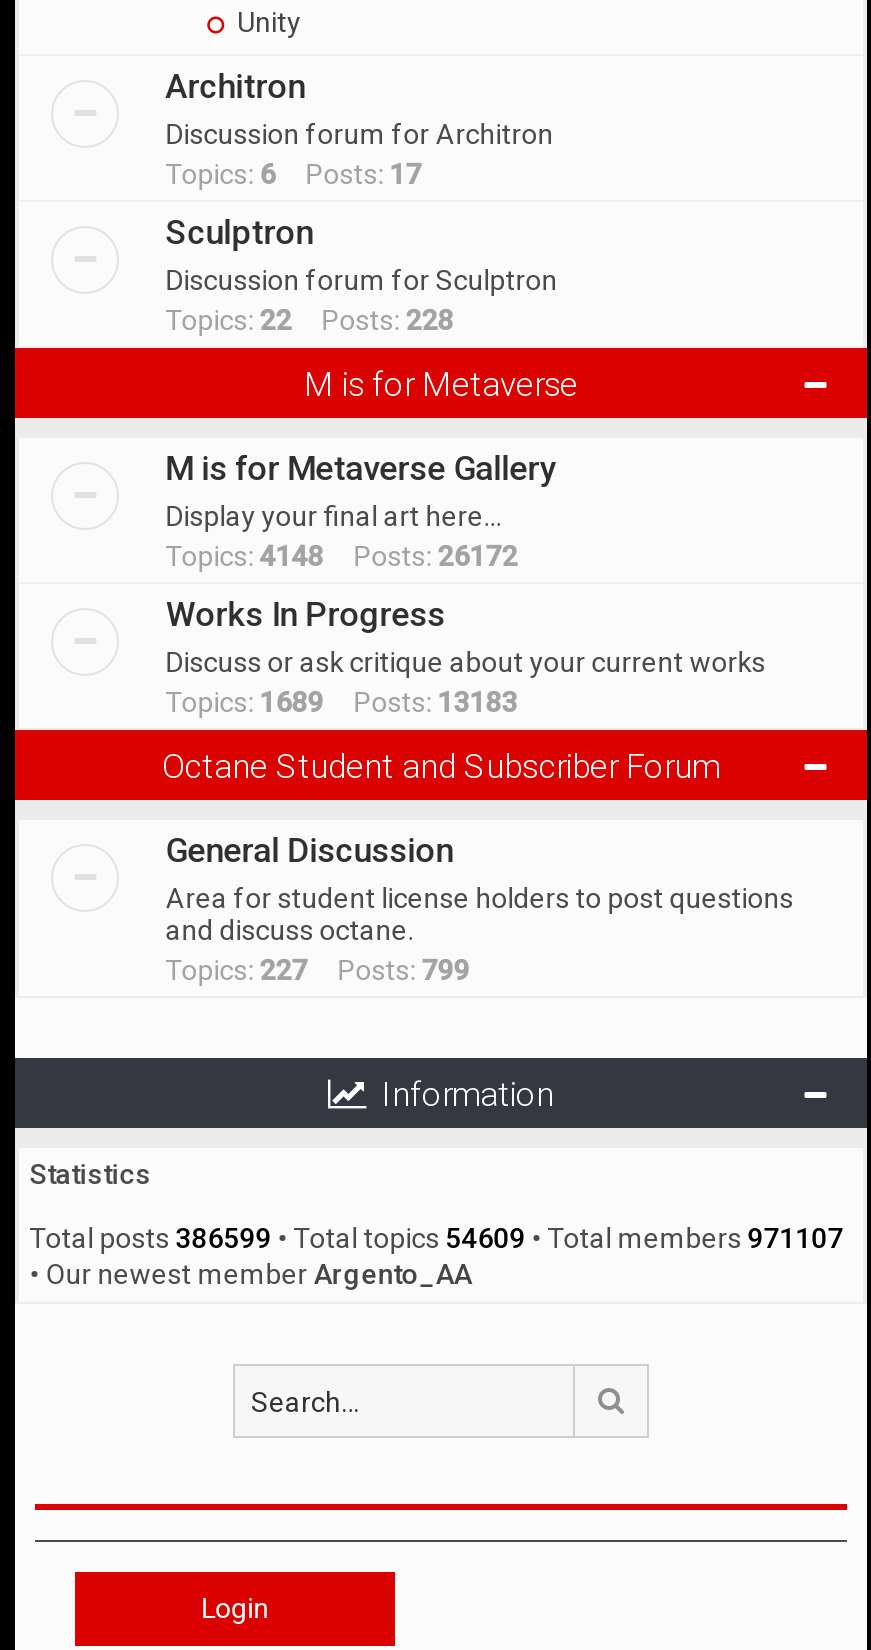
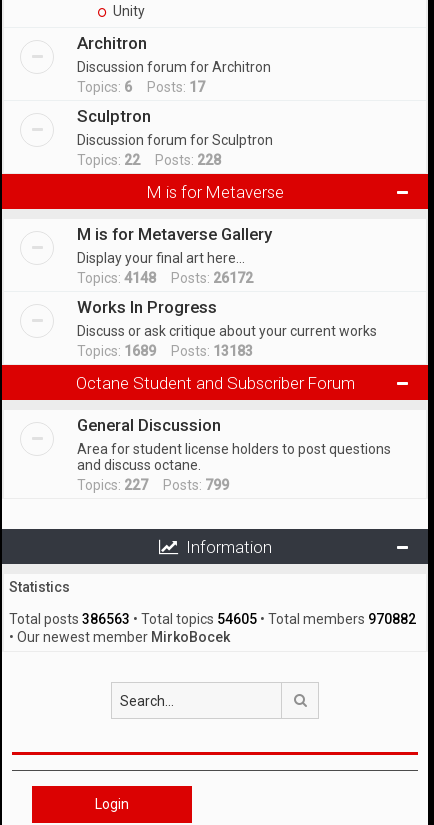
- Total posts 386599 • Total topics 54609 • Total members 971107
+ Total posts 386563 • Total topics 54605 • Total members 970882

- • Our newest member Argento_AA
+ • Our newest member MirkoBocek
